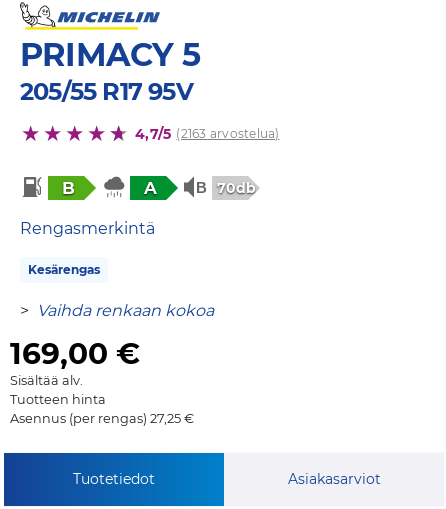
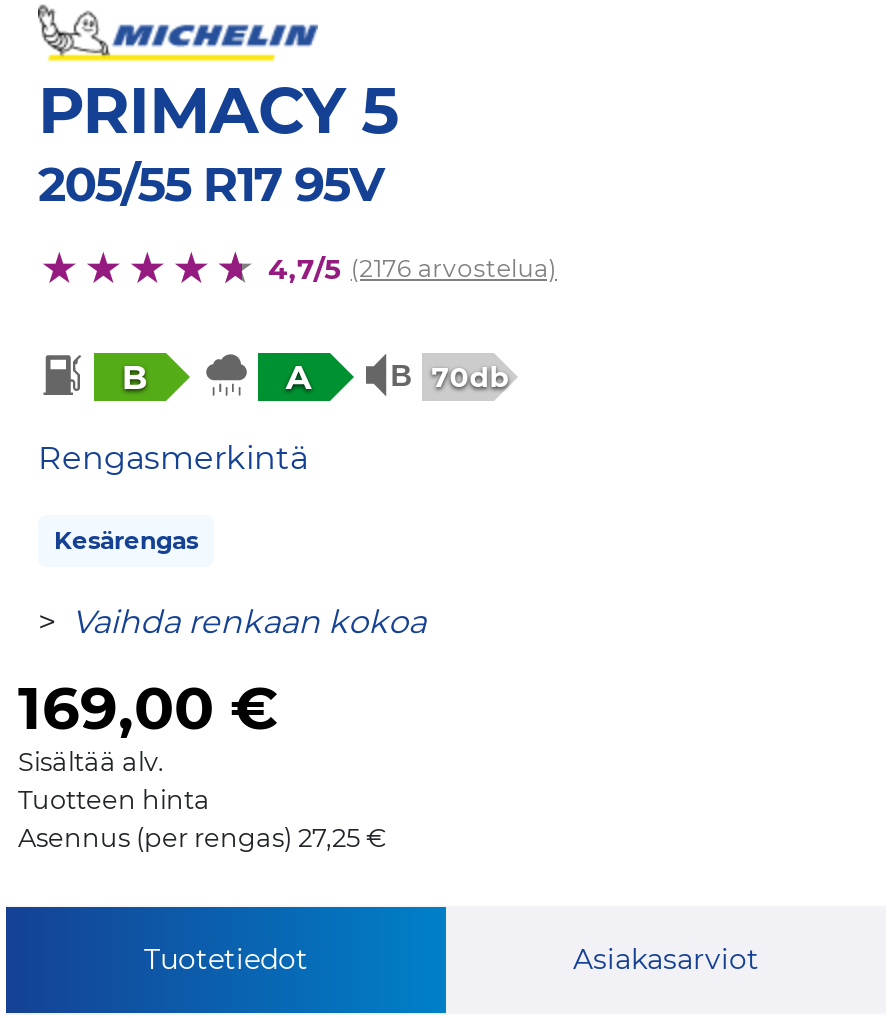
- 4,7/5 (2163 arvostelua)
+ 4,7/5 (2176 arvostelua)
